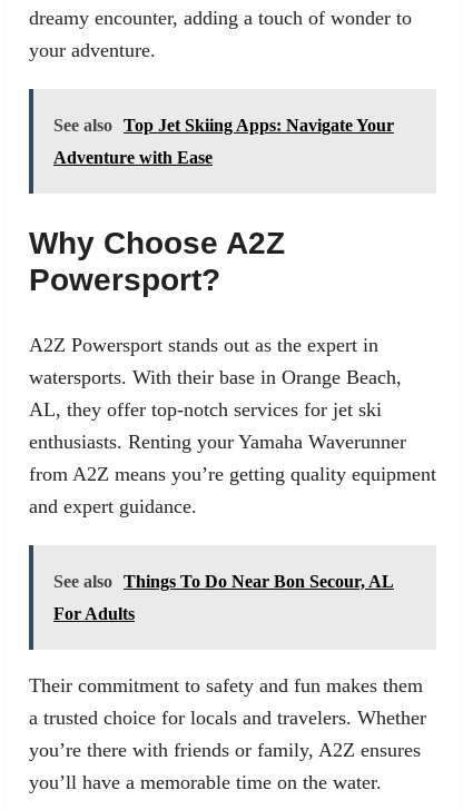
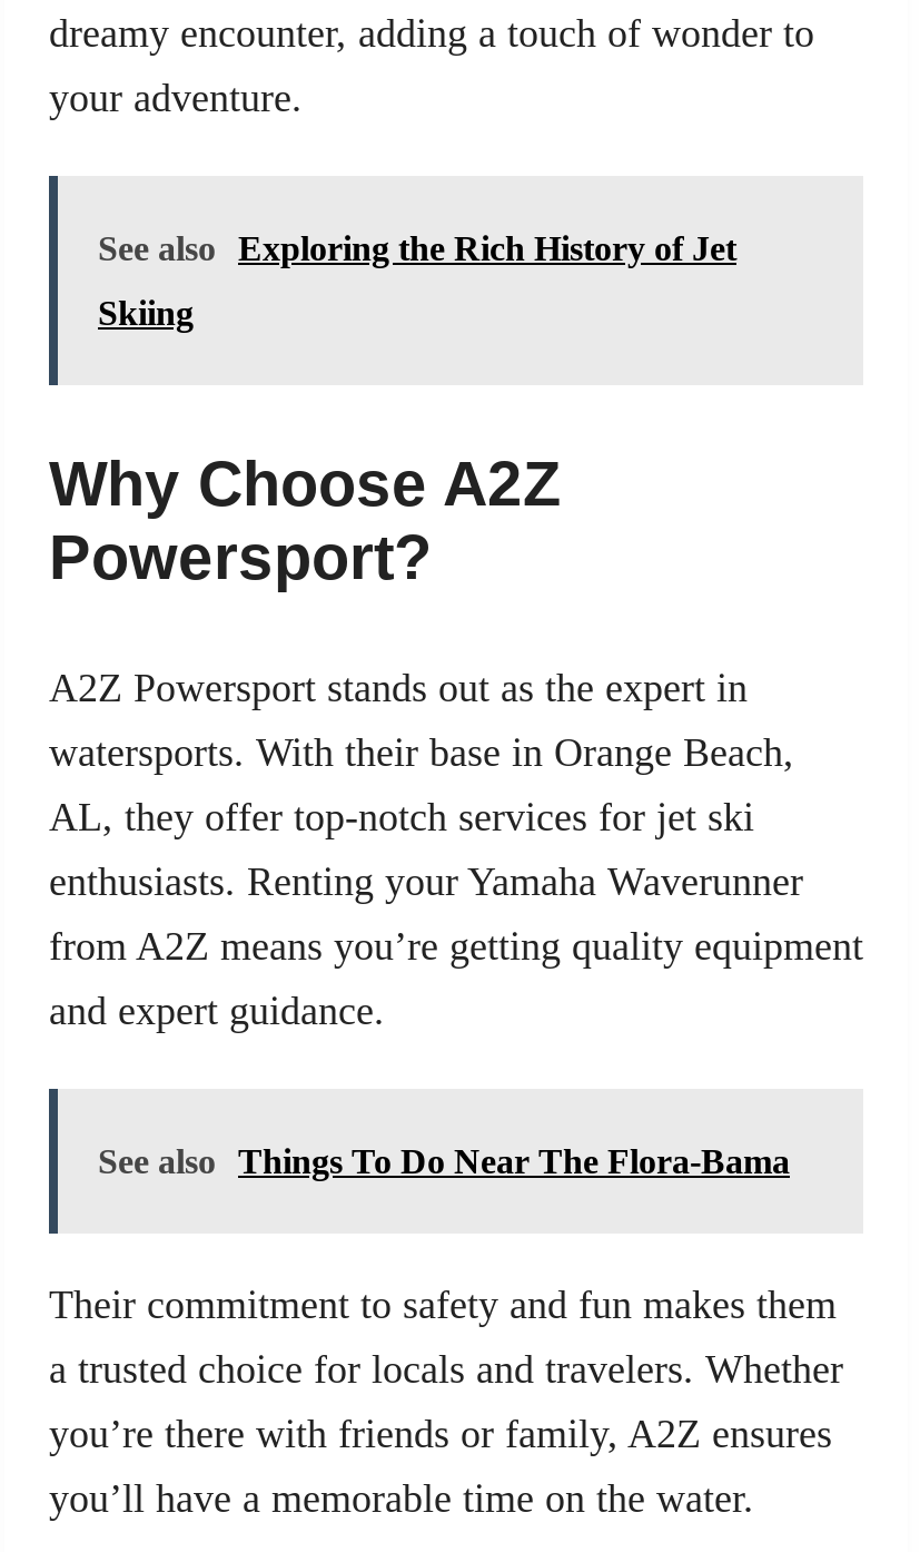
- See also Top Jet Skiing Apps: Navigate Your
+ See also Exploring the Rich History of Jet

- Adventure with Ease
+ Skiing

- See also Things To Do Near Bon Secour, AL
- For Adults
+ See also Things To Do Near The Flora-Bama
